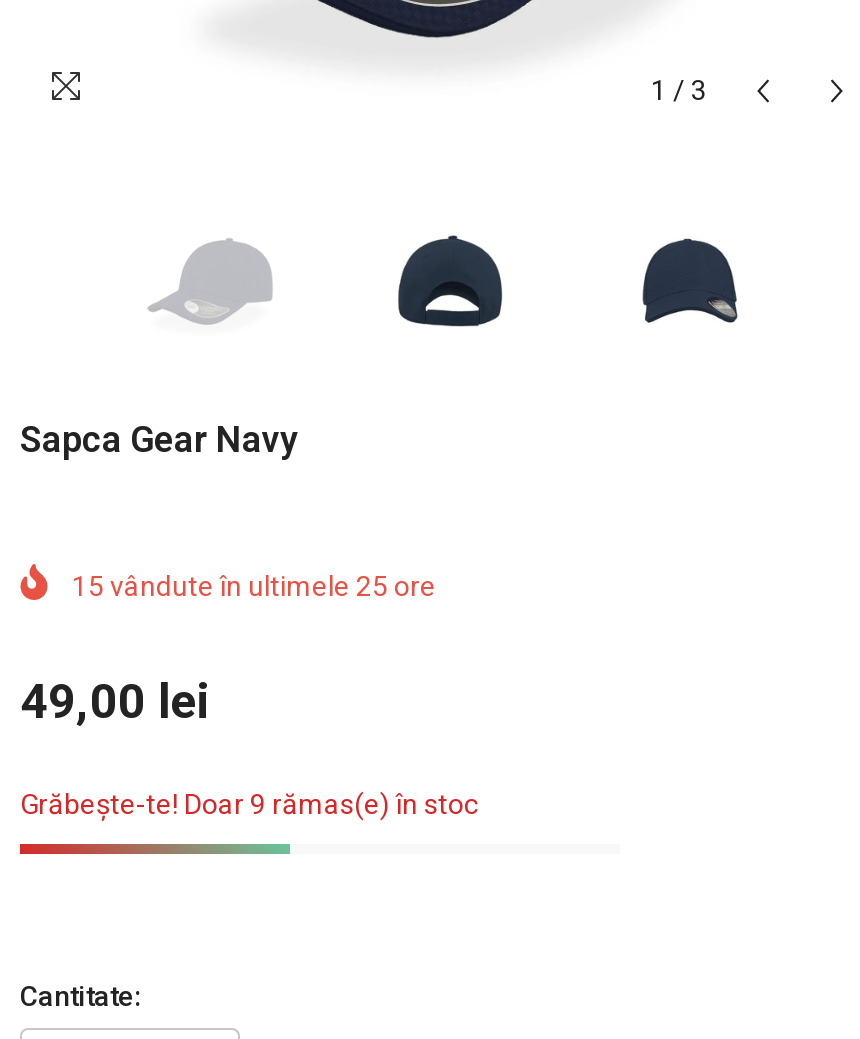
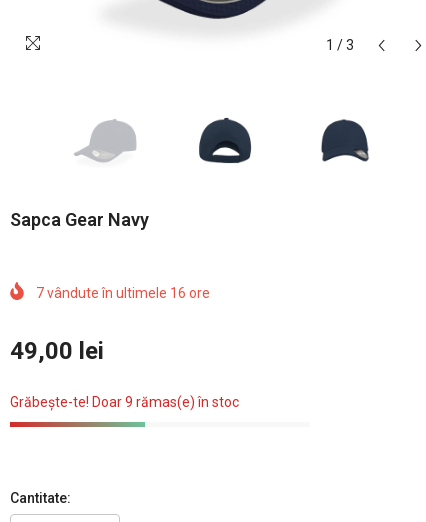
- 15 vândute în ultimele 25 ore
+ 7 vândute în ultimele 16 ore
